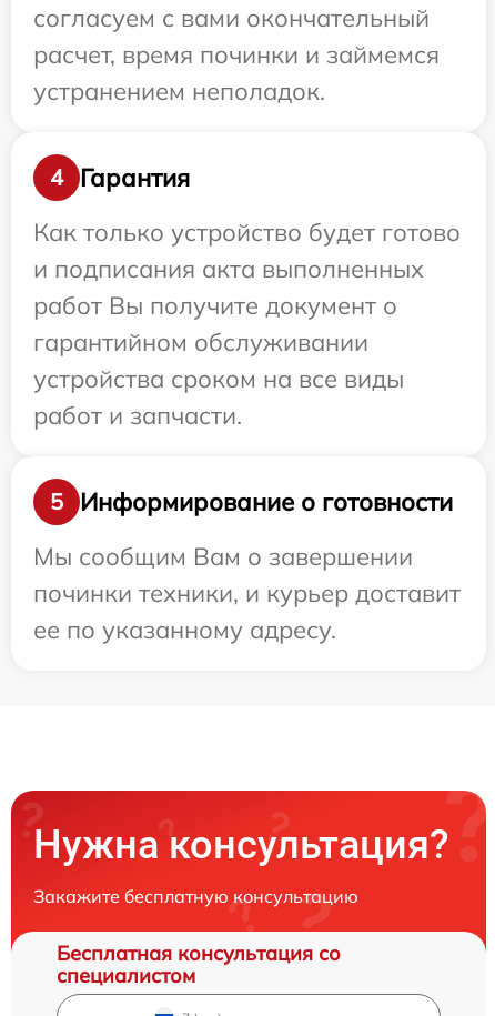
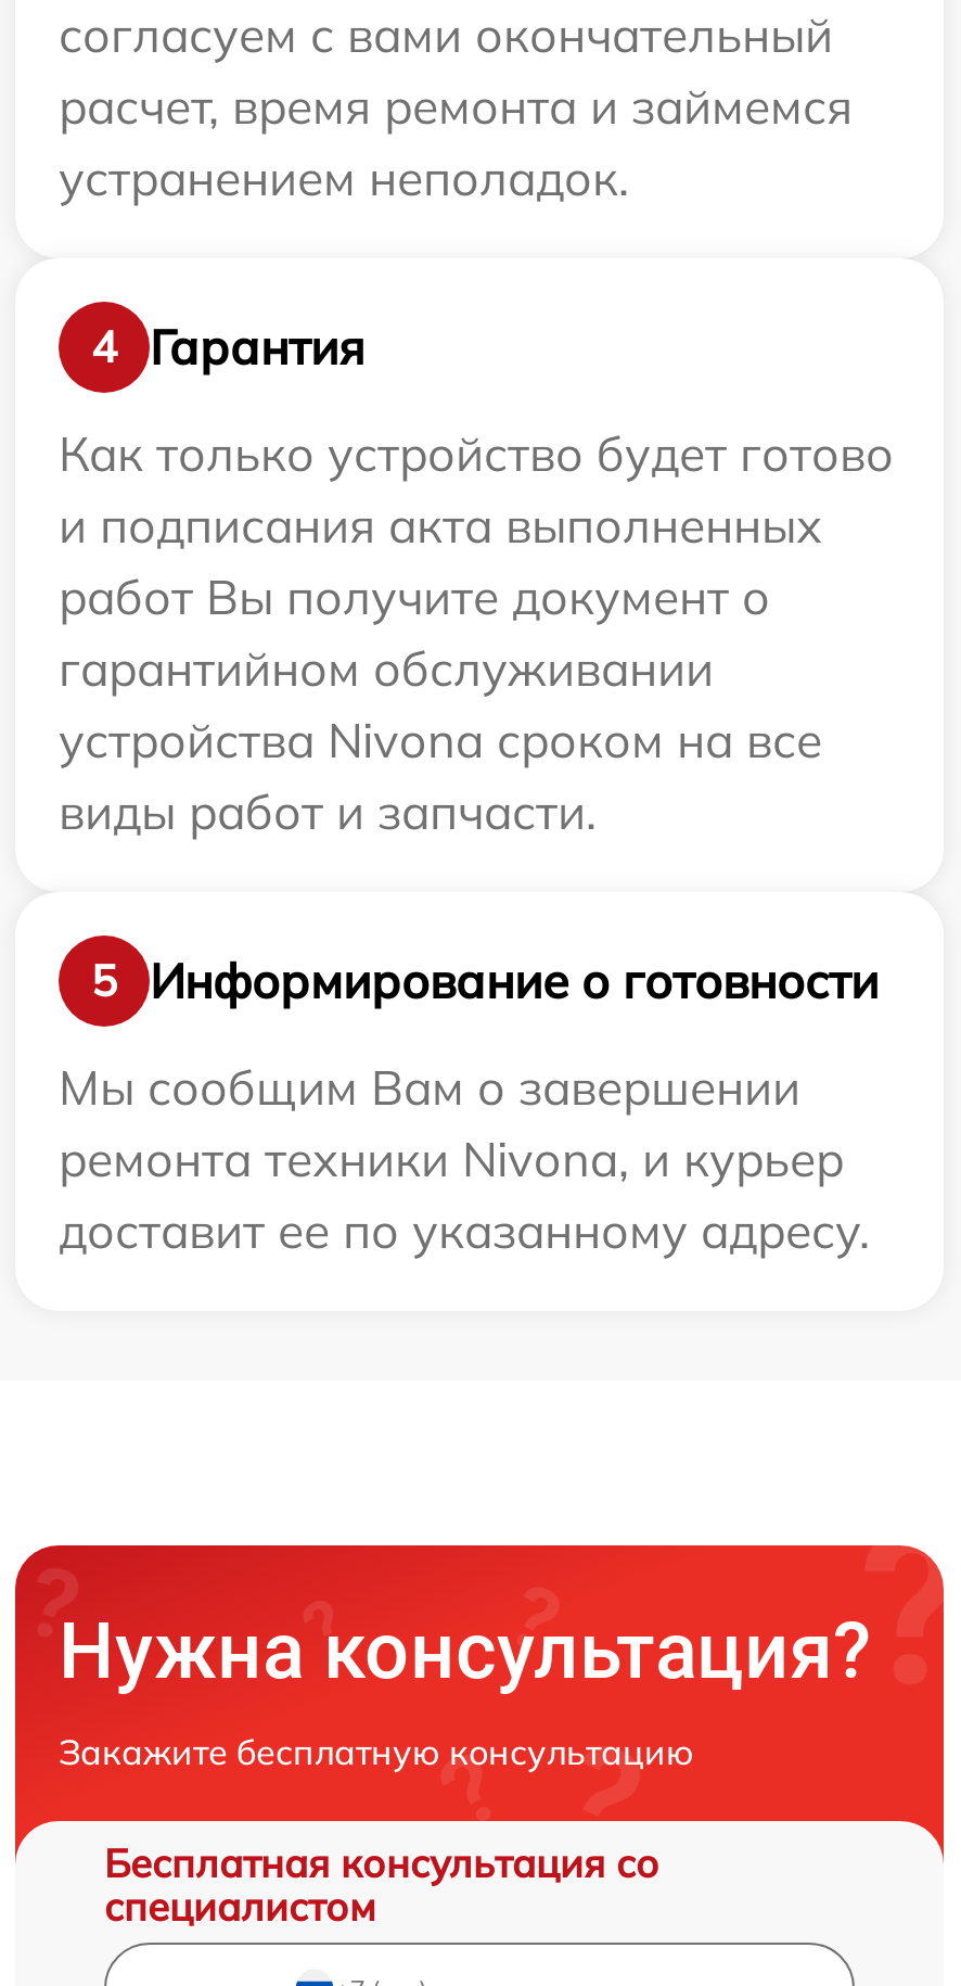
- расчет, время починки и займемся
+ расчет, время ремонта и займемся

- устройства сроком на все виды
- работ и запчасти.
+ устройства Nivona сроком на все
+ виды работ и запчасти.

- починки техники, и курьер доставит
- ее по указанному адресу.
+ ремонта техники Nivona, и курьер
+ доставит ее по указанному адресу.
